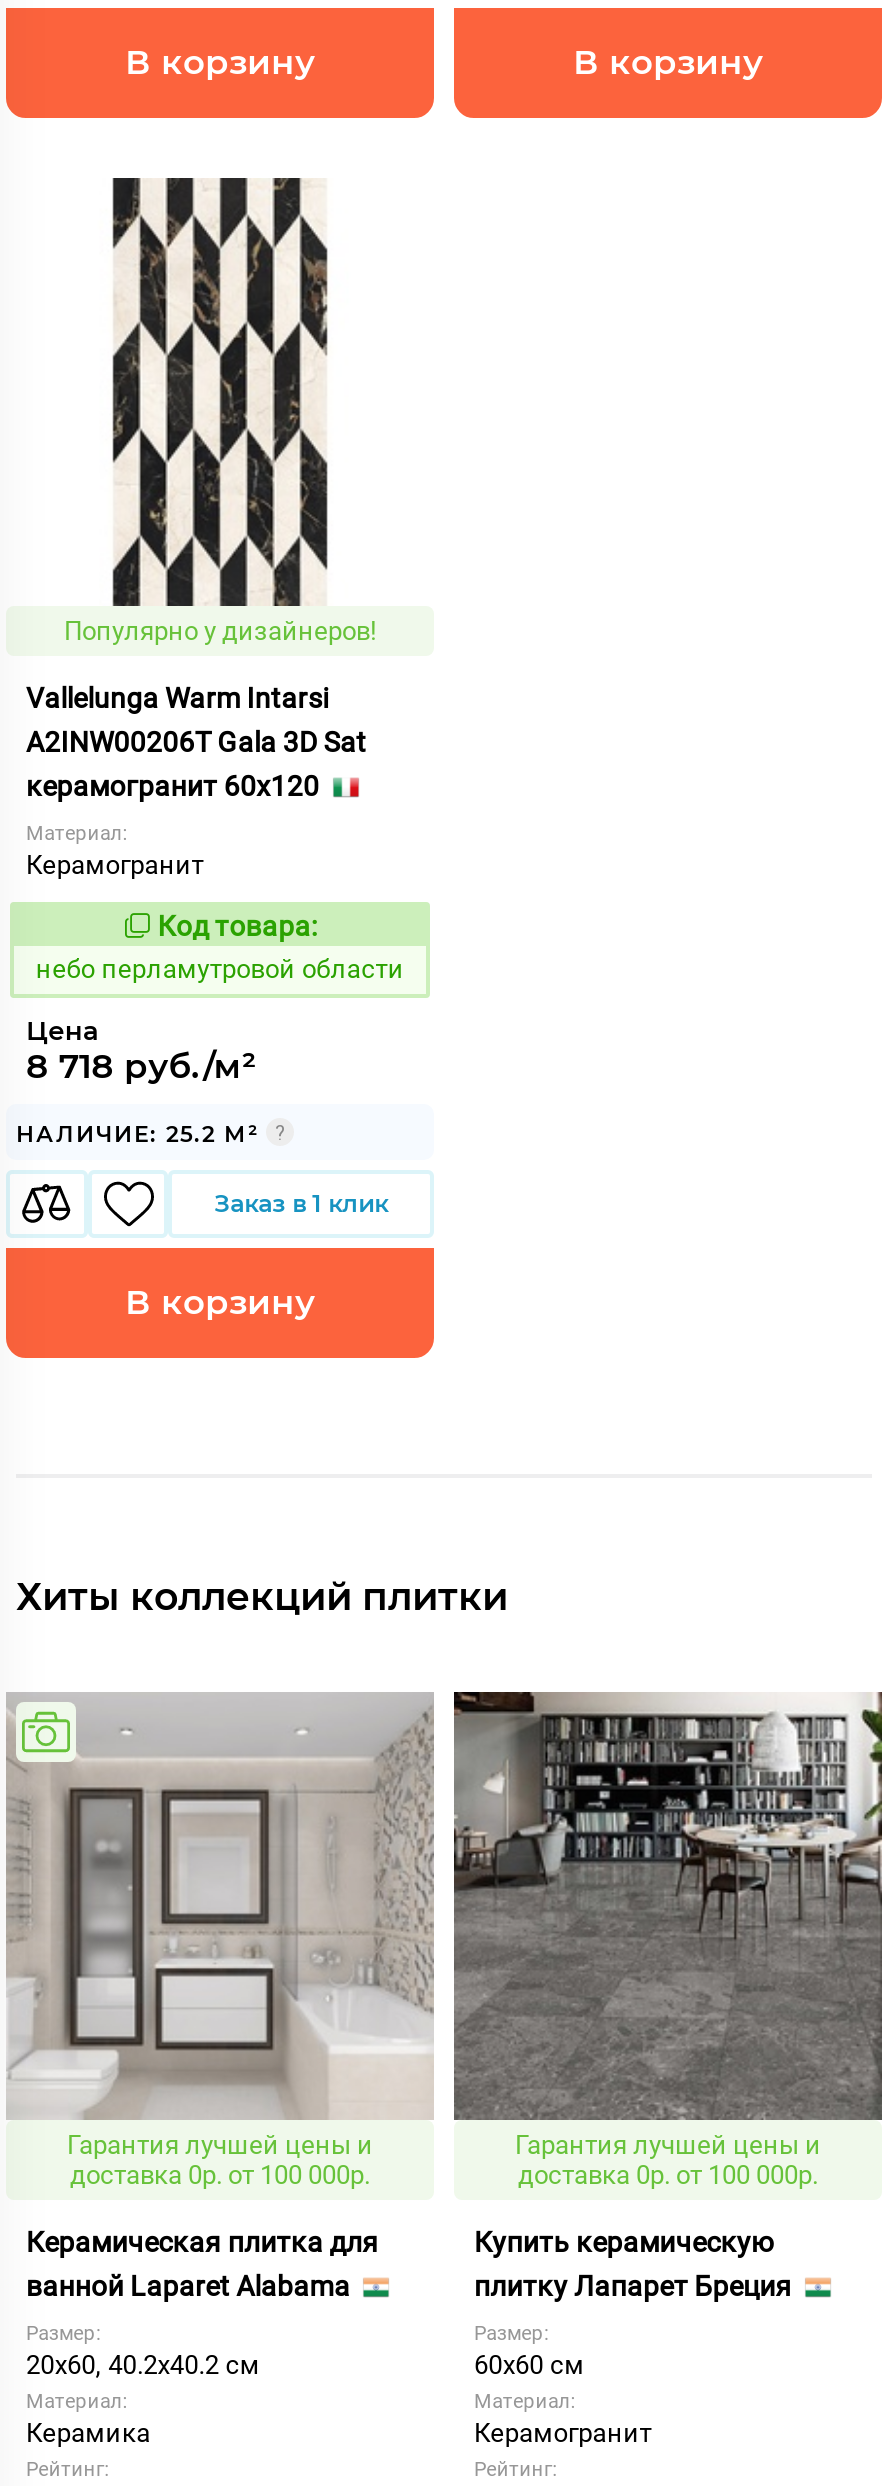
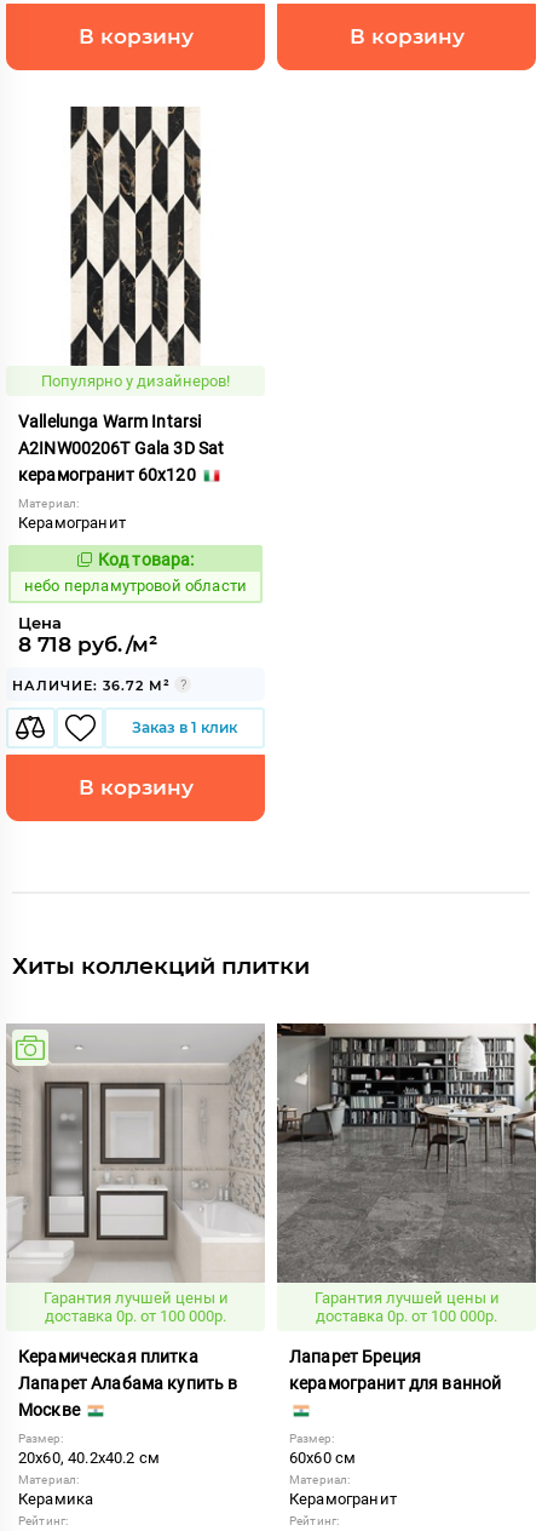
- НАЛИЧИЕ: 25.2 М²
+ НАЛИЧИЕ: 36.72 М²

- Керамическая плитка для
- ванной Laparet Alabama
+ Керамическая плитка
+ Лапарет Алабама купить в
+ Москве

- Купить керамическую
- плитку Лапарет Бреция
+ Лапарет Бреция
+ керамогранит для ванной
